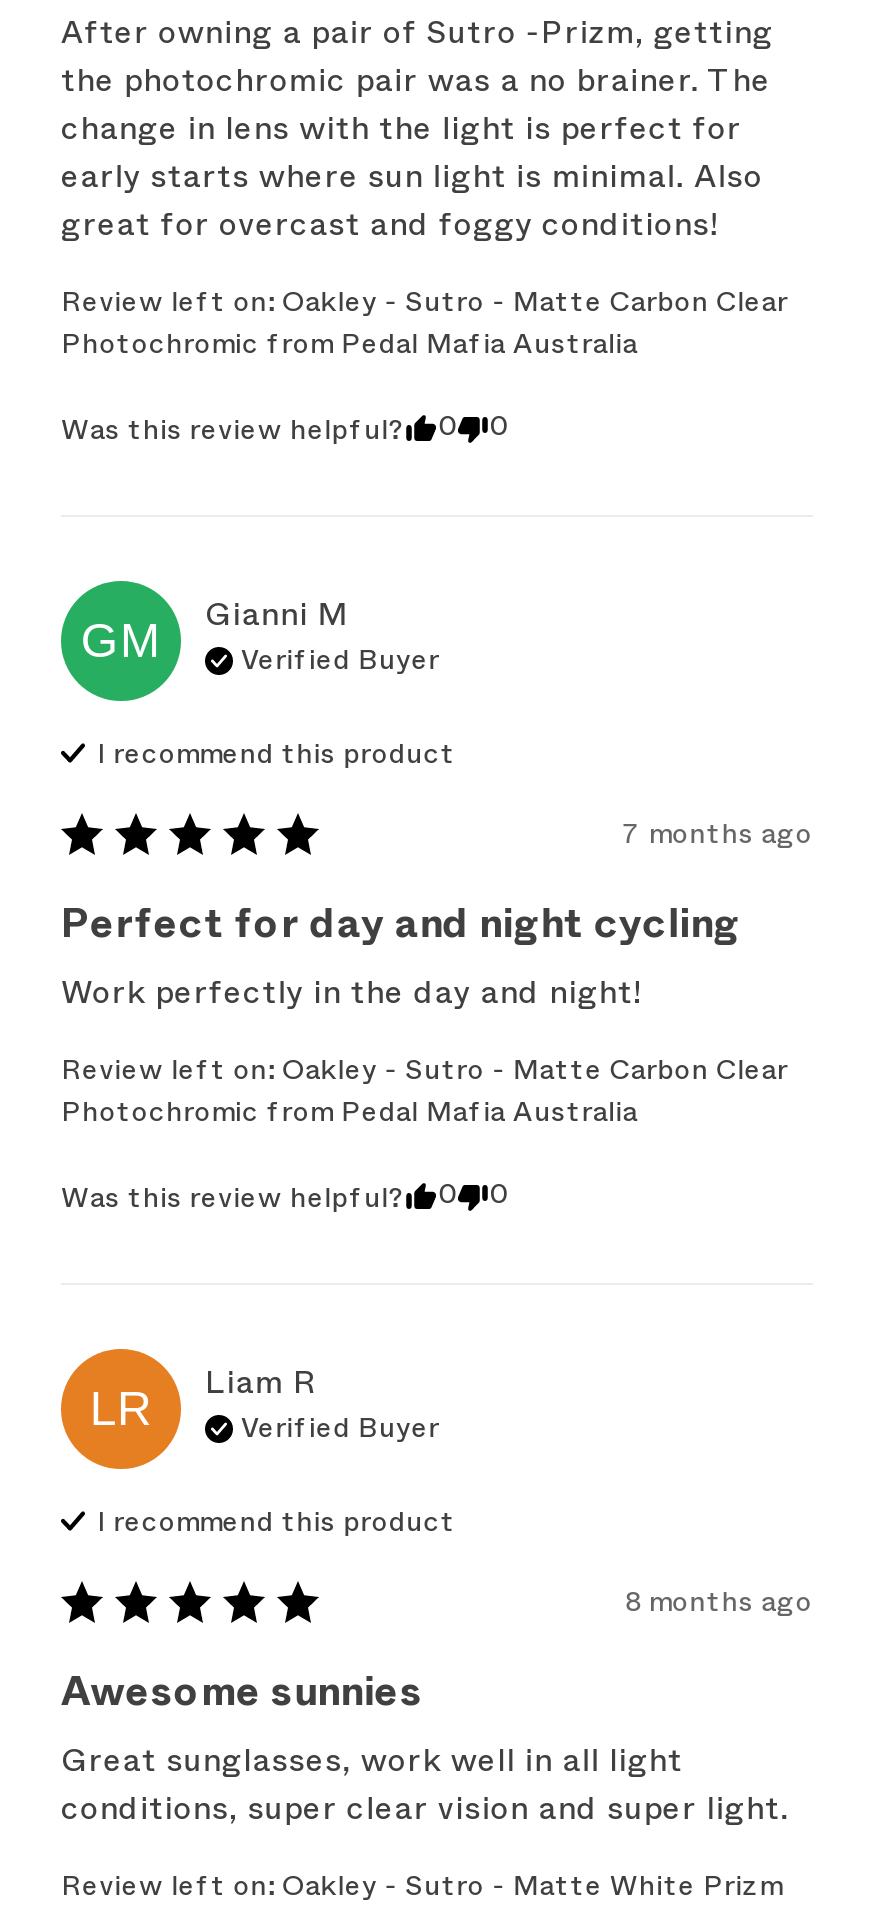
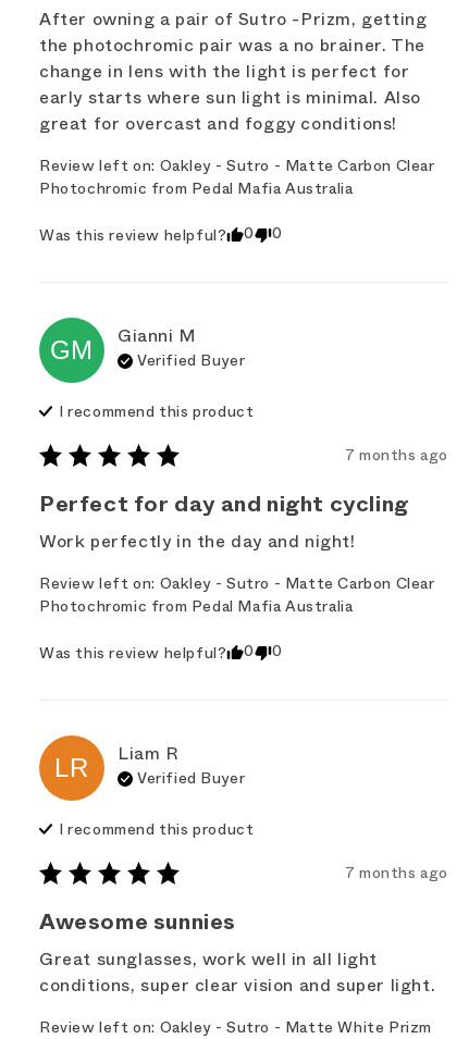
- 8 months ago
+ 7 months ago
